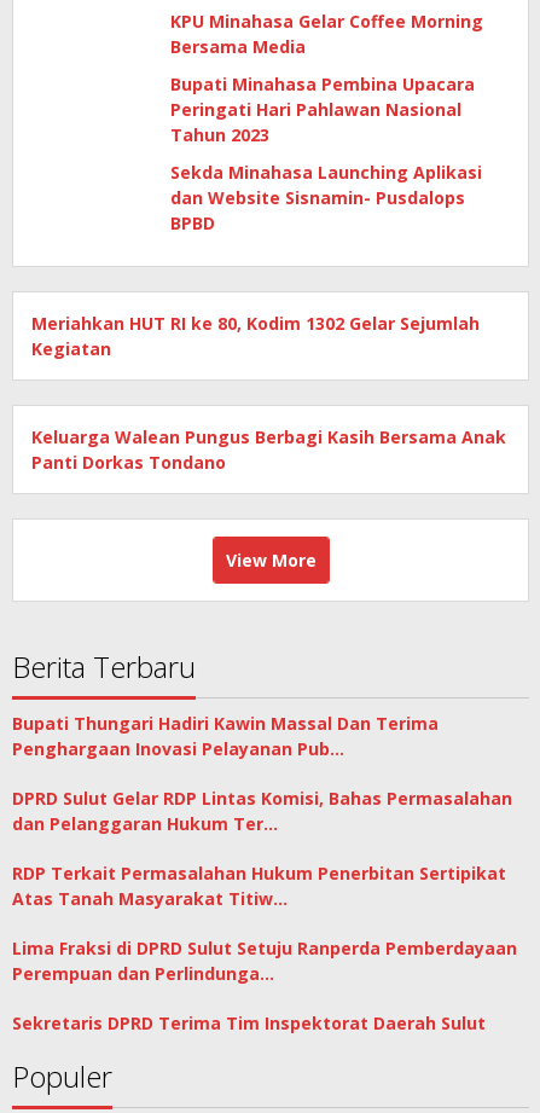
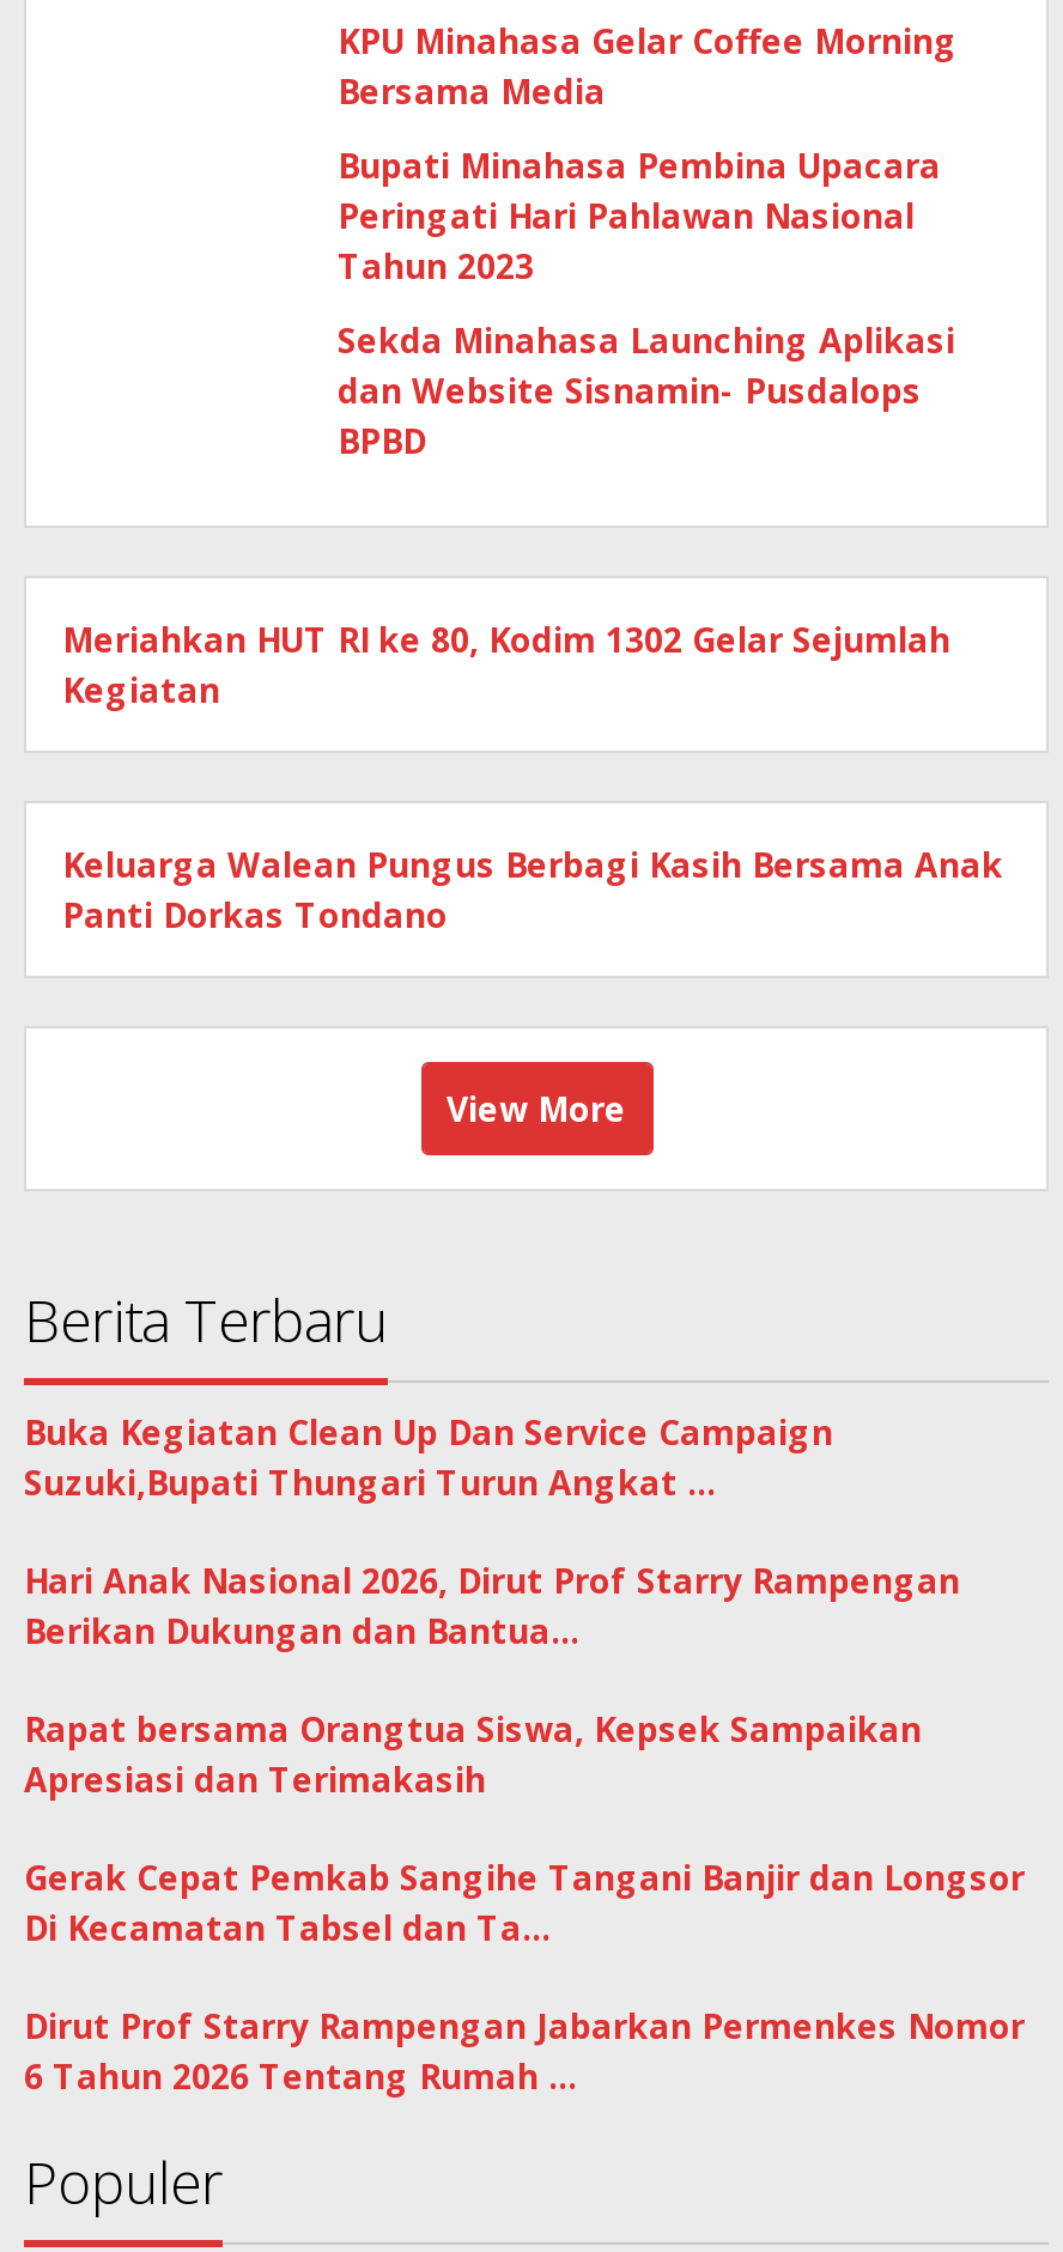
- Bupati Thungari Hadiri Kawin Massal Dan Terima
- Penghargaan Inovasi Pelayanan Pub…
+ Buka Kegiatan Clean Up Dan Service Campaign
+ Suzuki,Bupati Thungari Turun Angkat …

- DPRD Sulut Gelar RDP Lintas Komisi, Bahas Permasalahan
- dan Pelanggaran Hukum Ter…
+ Hari Anak Nasional 2026, Dirut Prof Starry Rampengan
+ Berikan Dukungan dan Bantua…

- RDP Terkait Permasalahan Hukum Penerbitan Sertipikat
- Atas Tanah Masyarakat Titiw…
+ Rapat bersama Orangtua Siswa, Kepsek Sampaikan
+ Apresiasi dan Terimakasih

- Lima Fraksi di DPRD Sulut Setuju Ranperda Pemberdayaan
- Perempuan dan Perlindunga…
+ Gerak Cepat Pemkab Sangihe Tangani Banjir dan Longsor
+ Di Kecamatan Tabsel dan Ta…

- Sekretaris DPRD Terima Tim Inspektorat Daerah Sulut
+ Dirut Prof Starry Rampengan Jabarkan Permenkes Nomor
+ 6 Tahun 2026 Tentang Rumah …
